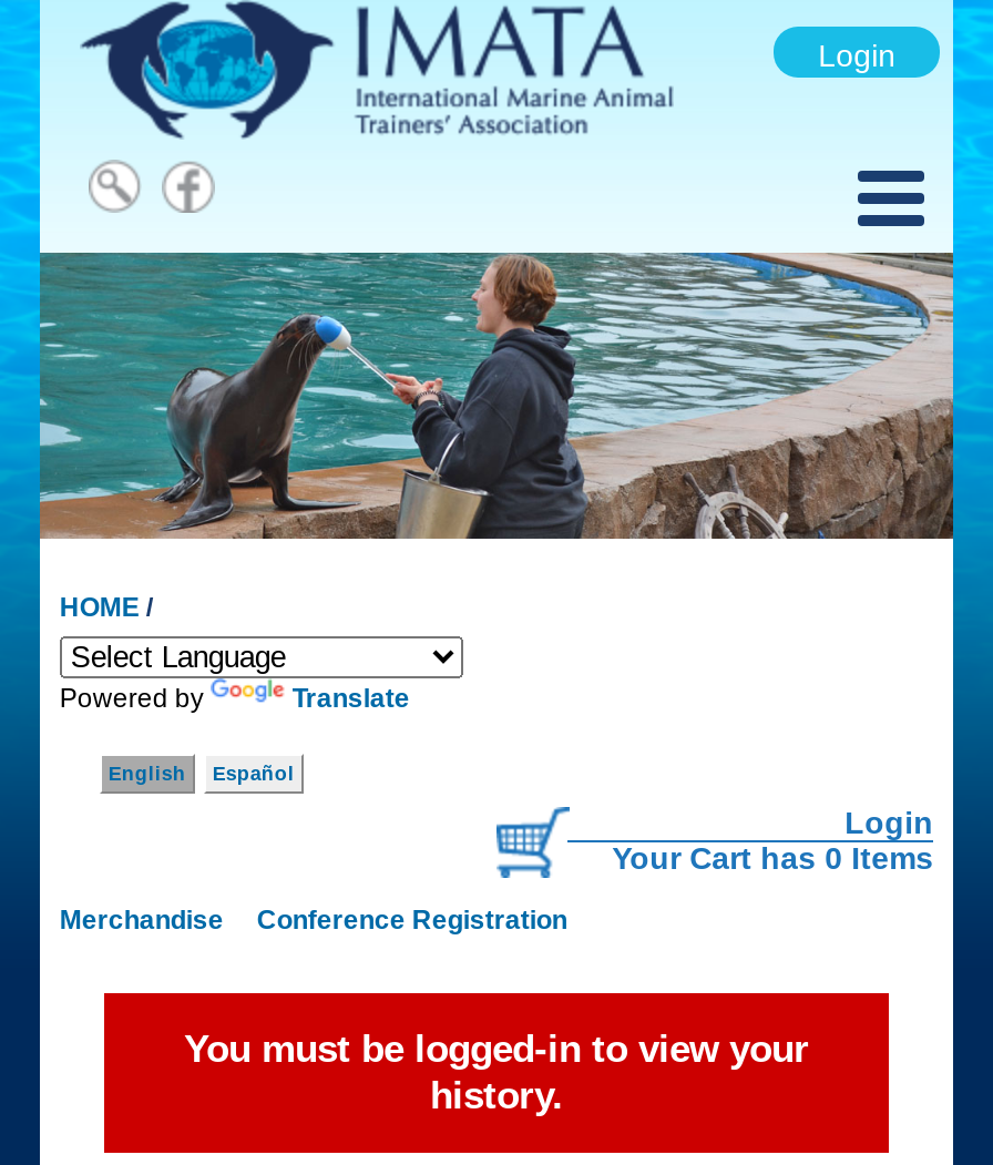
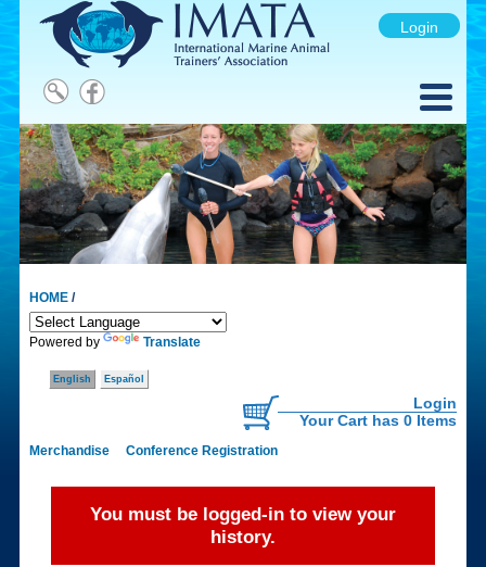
- [image]
+ [image]
